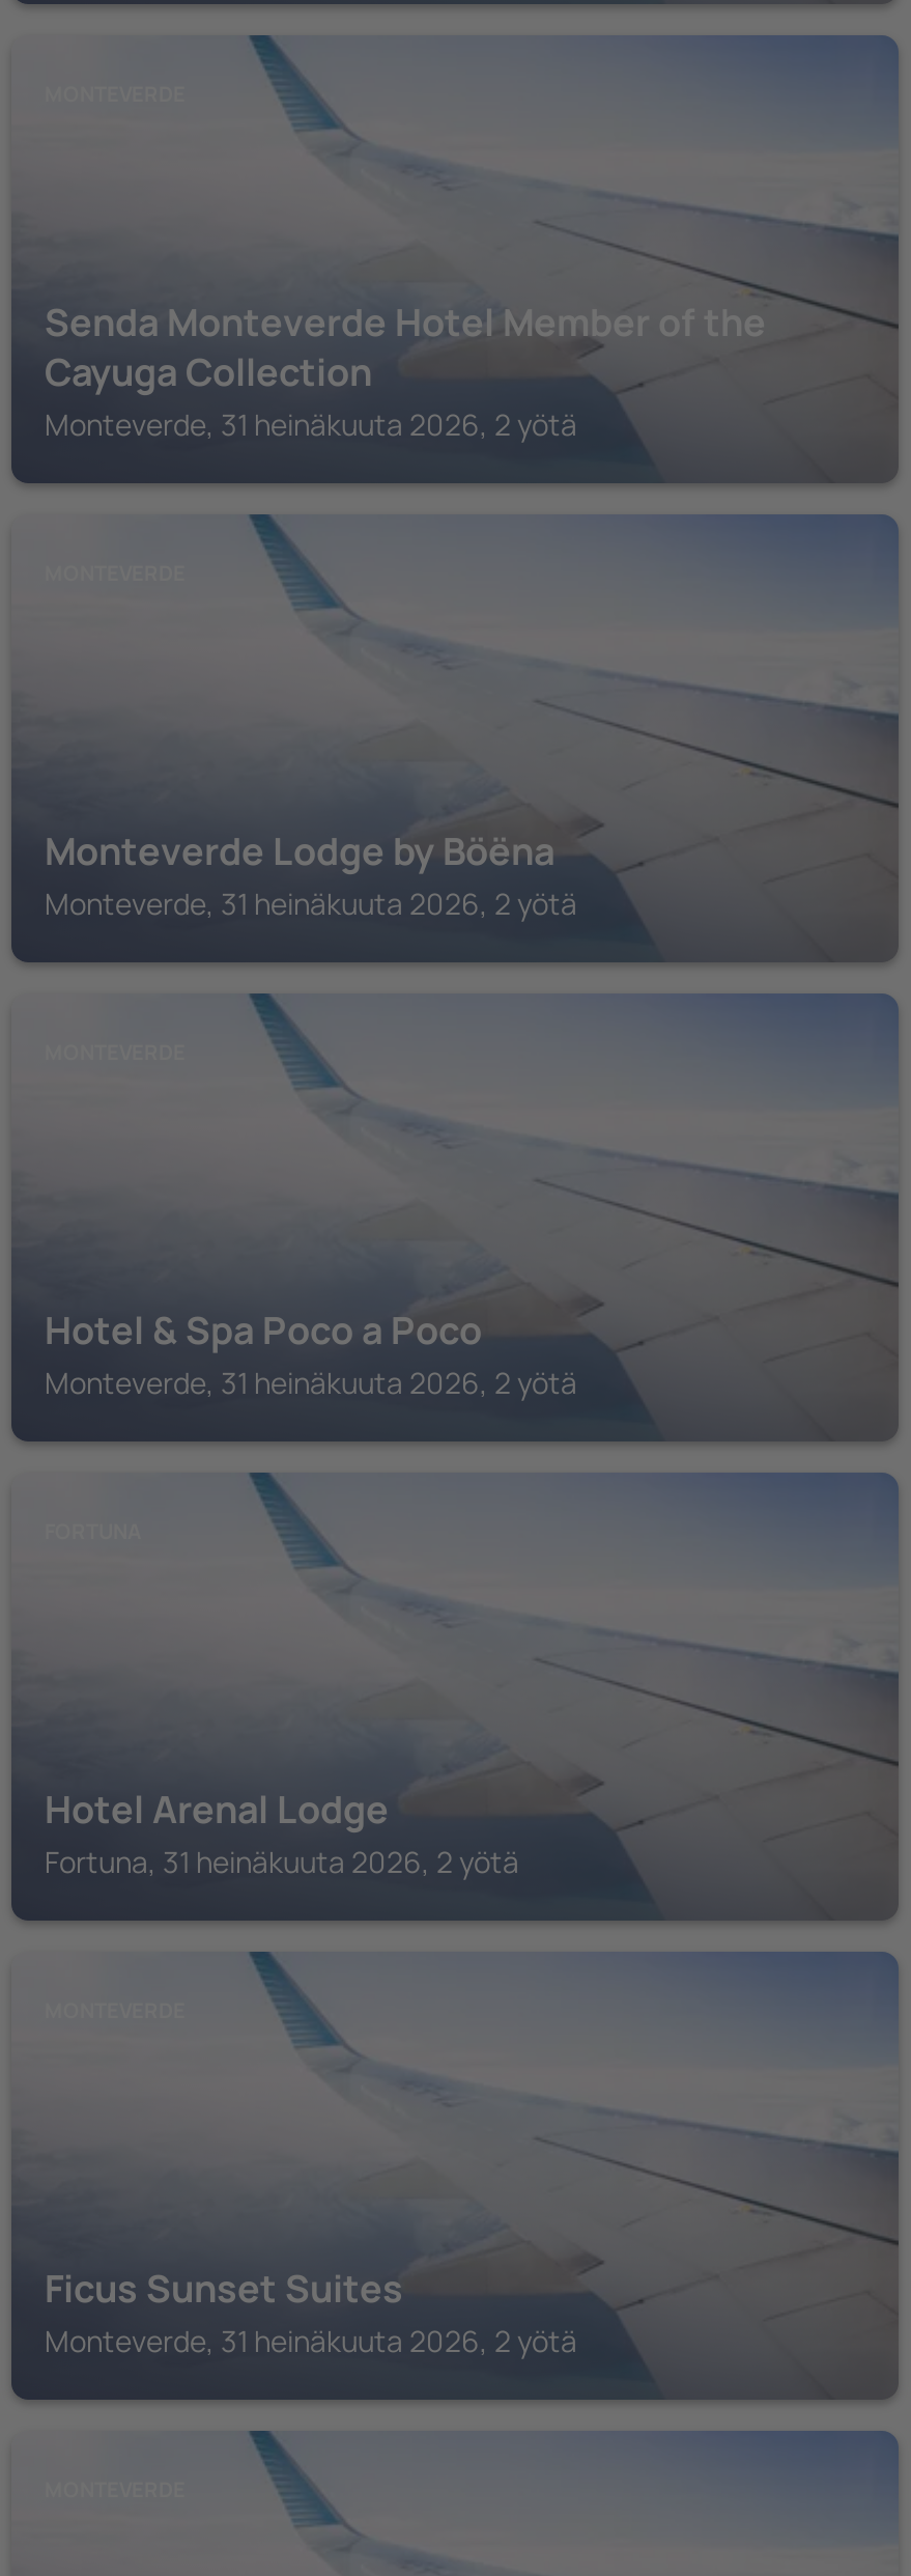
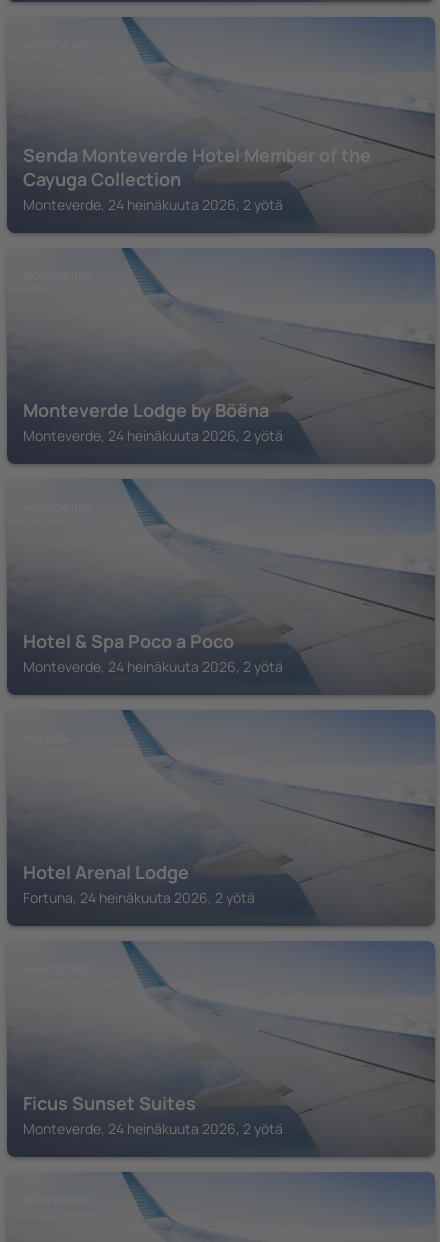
- Monteverde, 31 heinäkuuta 2026, 2 yötä
+ Monteverde, 24 heinäkuuta 2026, 2 yötä

- Monteverde, 31 heinäkuuta 2026, 2 yötä
+ Monteverde, 24 heinäkuuta 2026, 2 yötä

- Monteverde, 31 heinäkuuta 2026, 2 yötä
+ Monteverde, 24 heinäkuuta 2026, 2 yötä

- Fortuna, 31 heinäkuuta 2026, 2 yötä
+ Fortuna, 24 heinäkuuta 2026, 2 yötä

- Monteverde, 31 heinäkuuta 2026, 2 yötä
+ Monteverde, 24 heinäkuuta 2026, 2 yötä
